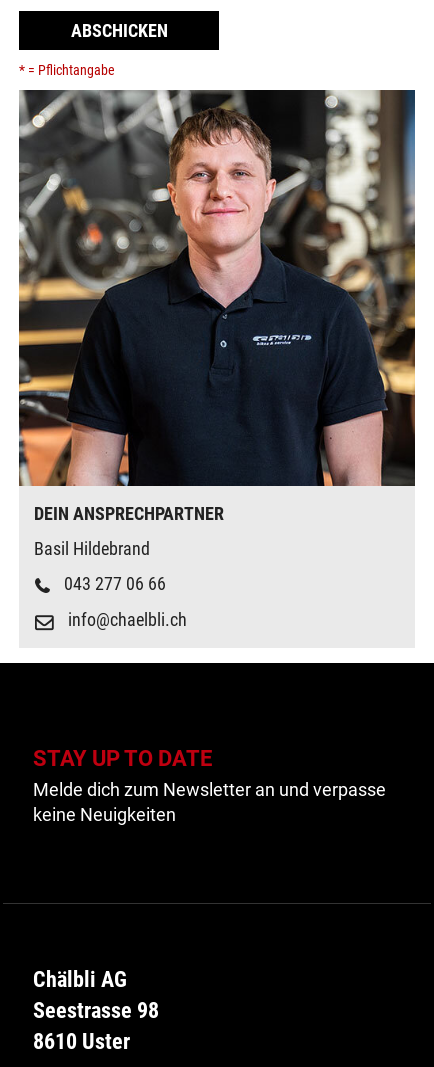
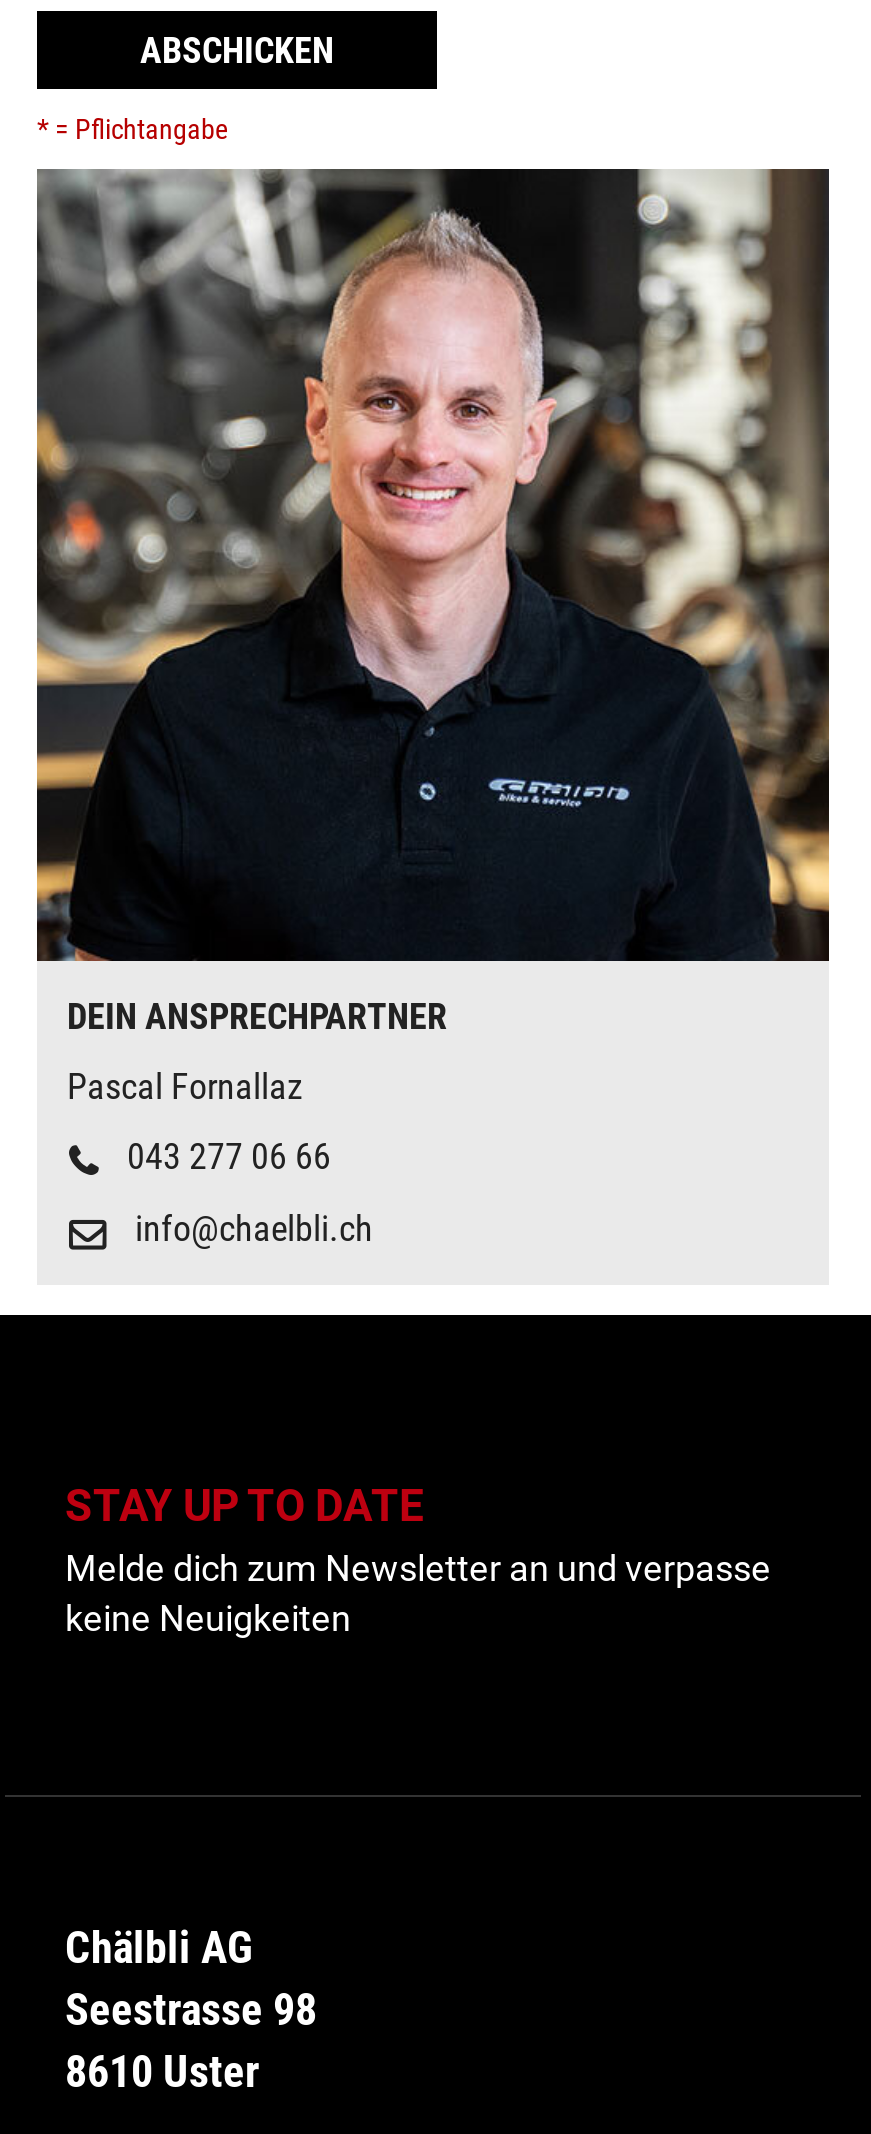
- [image]
+ [image]

- Basil Hildebrand
+ Pascal Fornallaz
